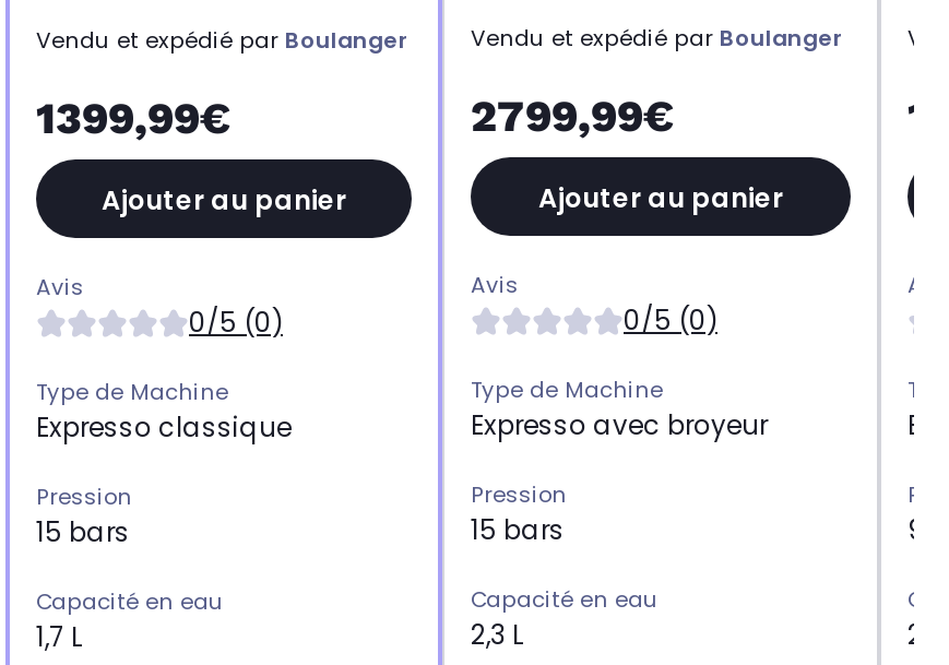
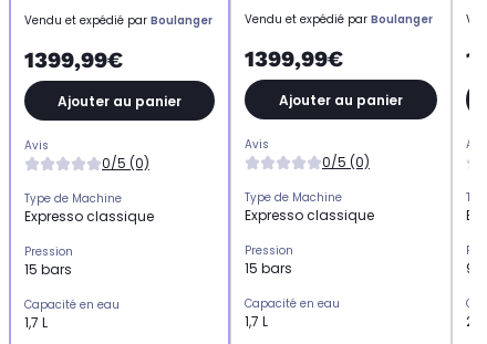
- 2799,99€
+ 1399,99€

- Expresso avec broyeur
+ Expresso classique

- 2,3 L
+ 1,7 L
